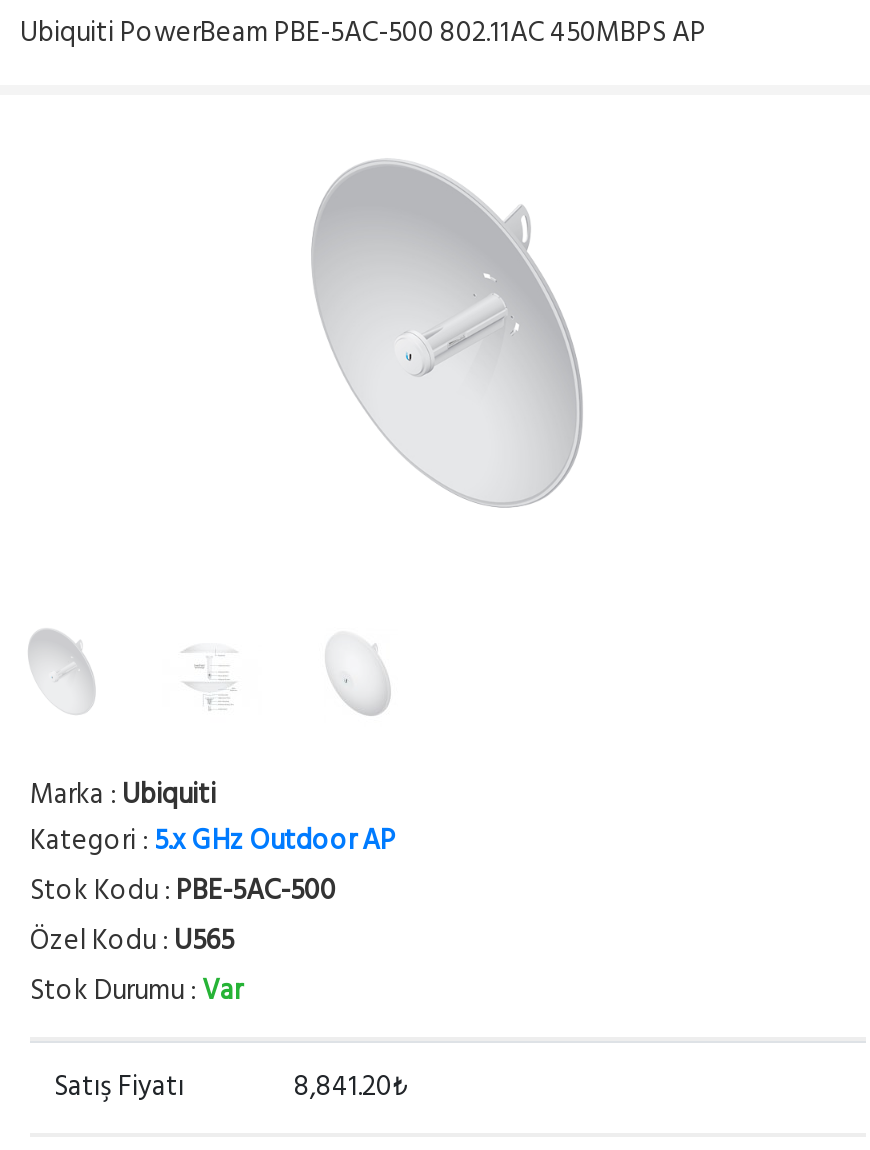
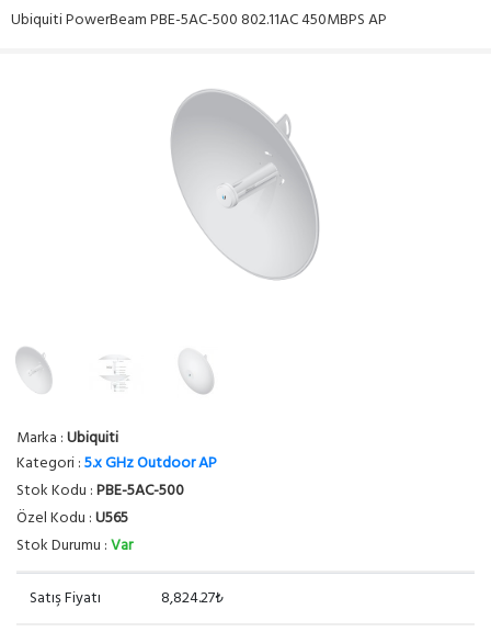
- 8,841.20₺
+ 8,824.27₺
